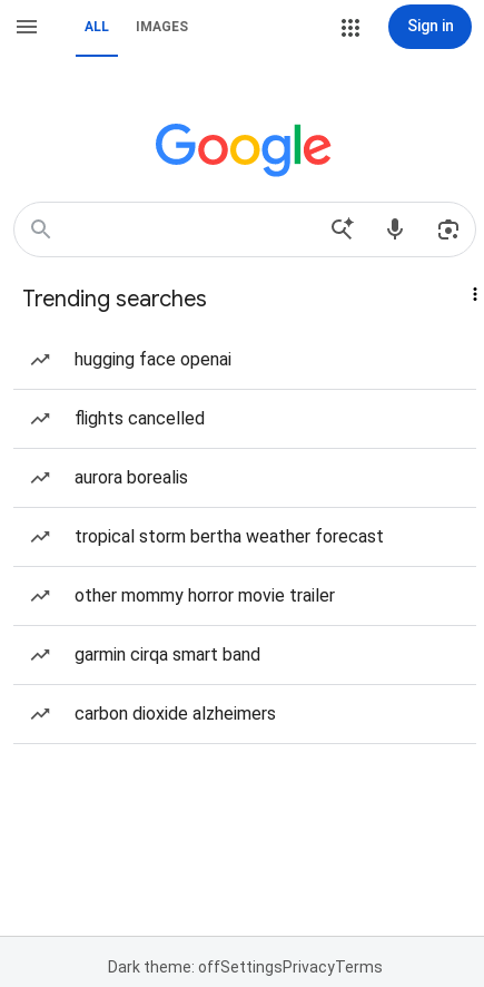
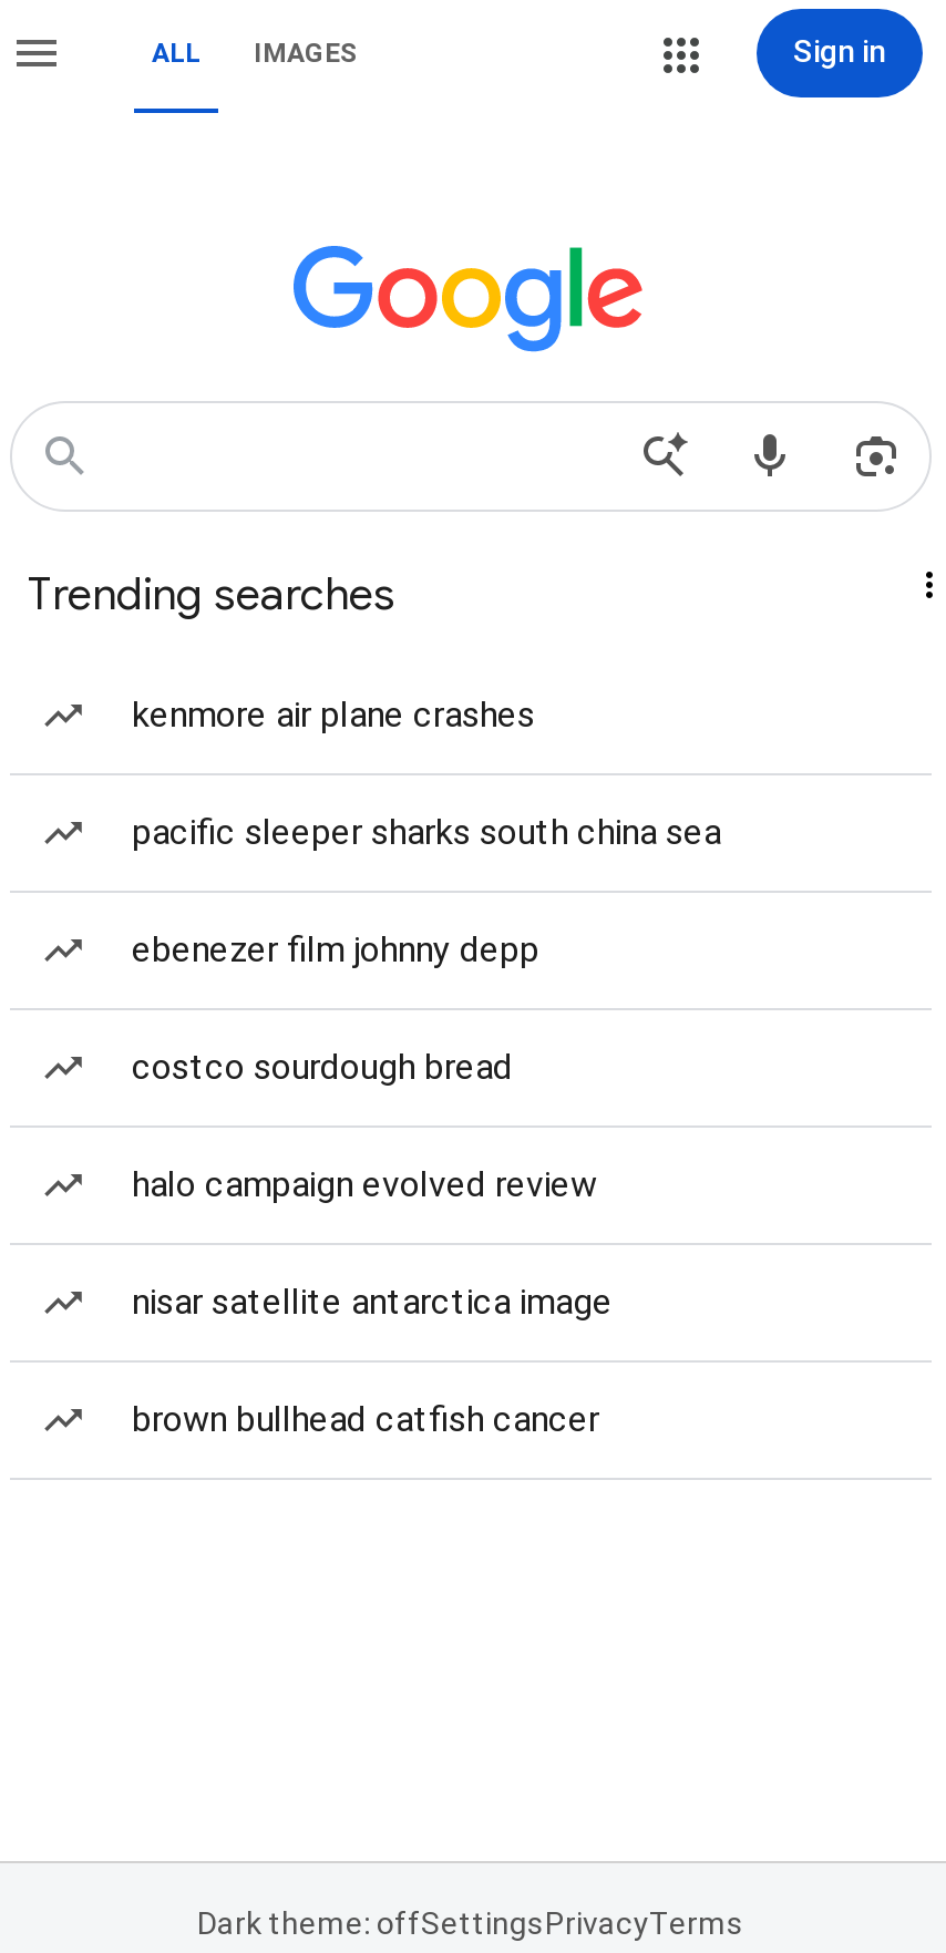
- hugging face openai
+ kenmore air plane crashes

- flights cancelled
+ pacific sleeper sharks south china sea

- aurora borealis
+ ebenezer film johnny depp

- tropical storm bertha weather forecast
+ costco sourdough bread

- other mommy horror movie trailer
+ halo campaign evolved review

- garmin cirqa smart band
+ nisar satellite antarctica image

- carbon dioxide alzheimers
+ brown bullhead catfish cancer
